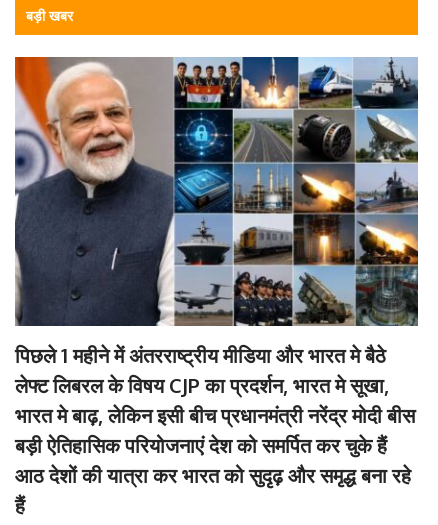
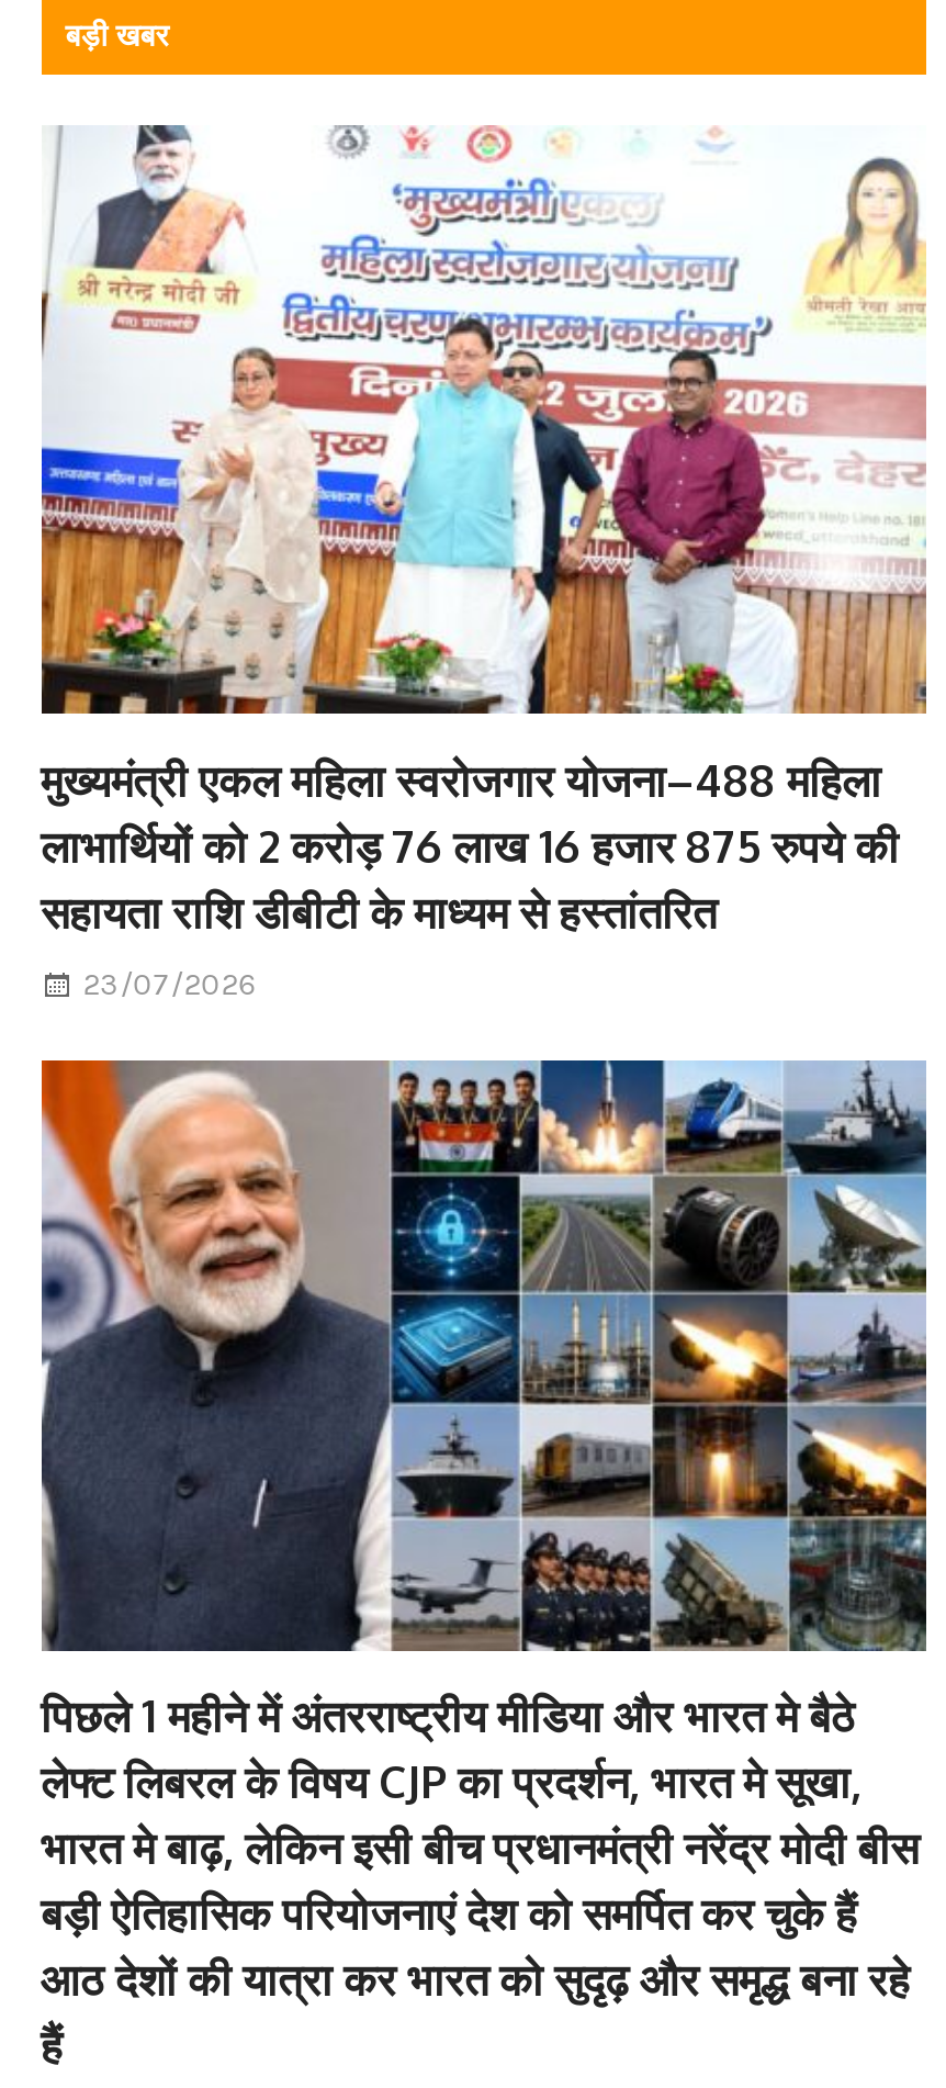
+ [image]
+ मुख्यमंत्री एकल महिला स्वरोजगार योजना–488 महिला
+ लाभार्थियों को 2 करोड़ 76 लाख 16 हजार 875 रुपये की
+ सहायता राशि डीबीटी के माध्यम से हस्तांतरित
+ 23/07/2026
